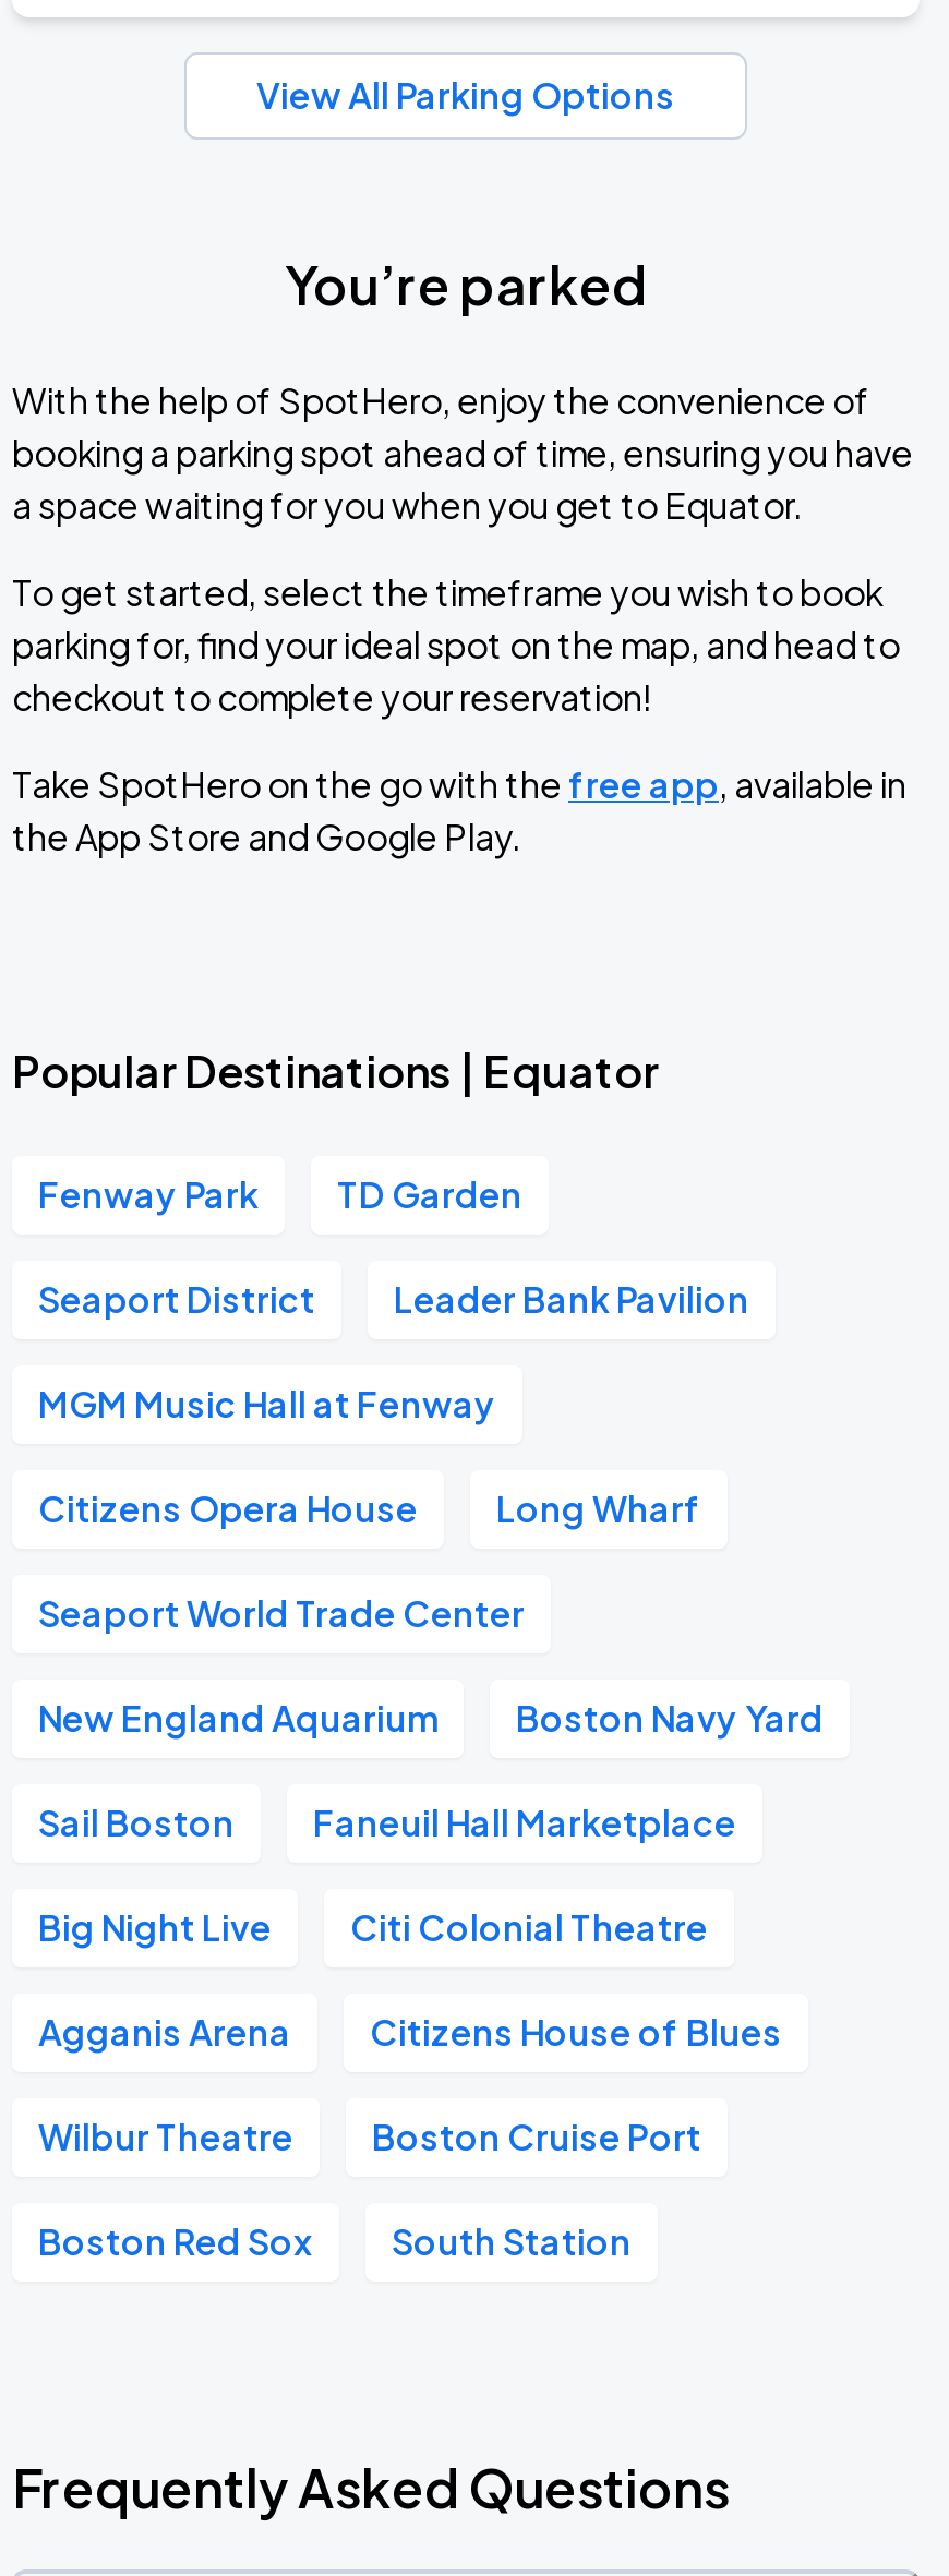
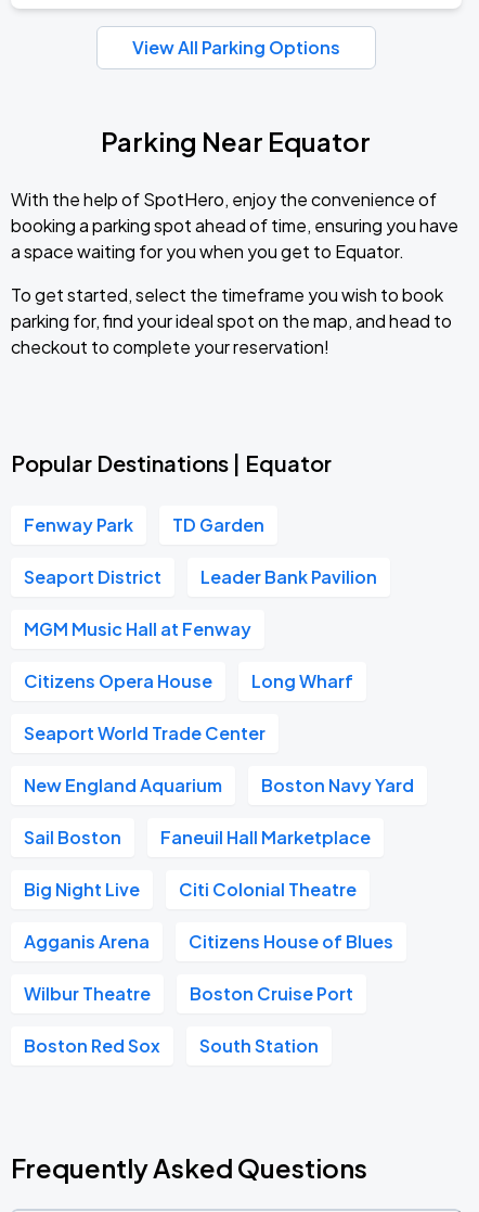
- You’re parked
+ Parking Near Equator

- Take SpotHero on the go with the free app, available in
- the App Store and Google Play.
